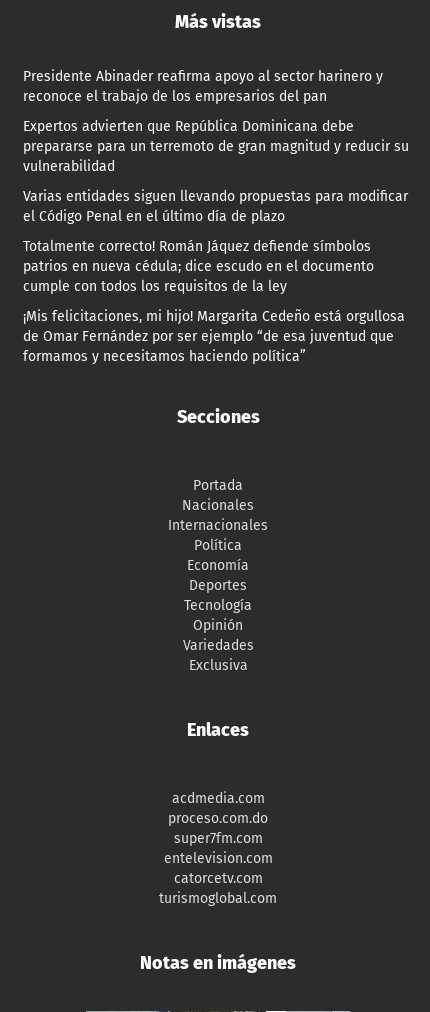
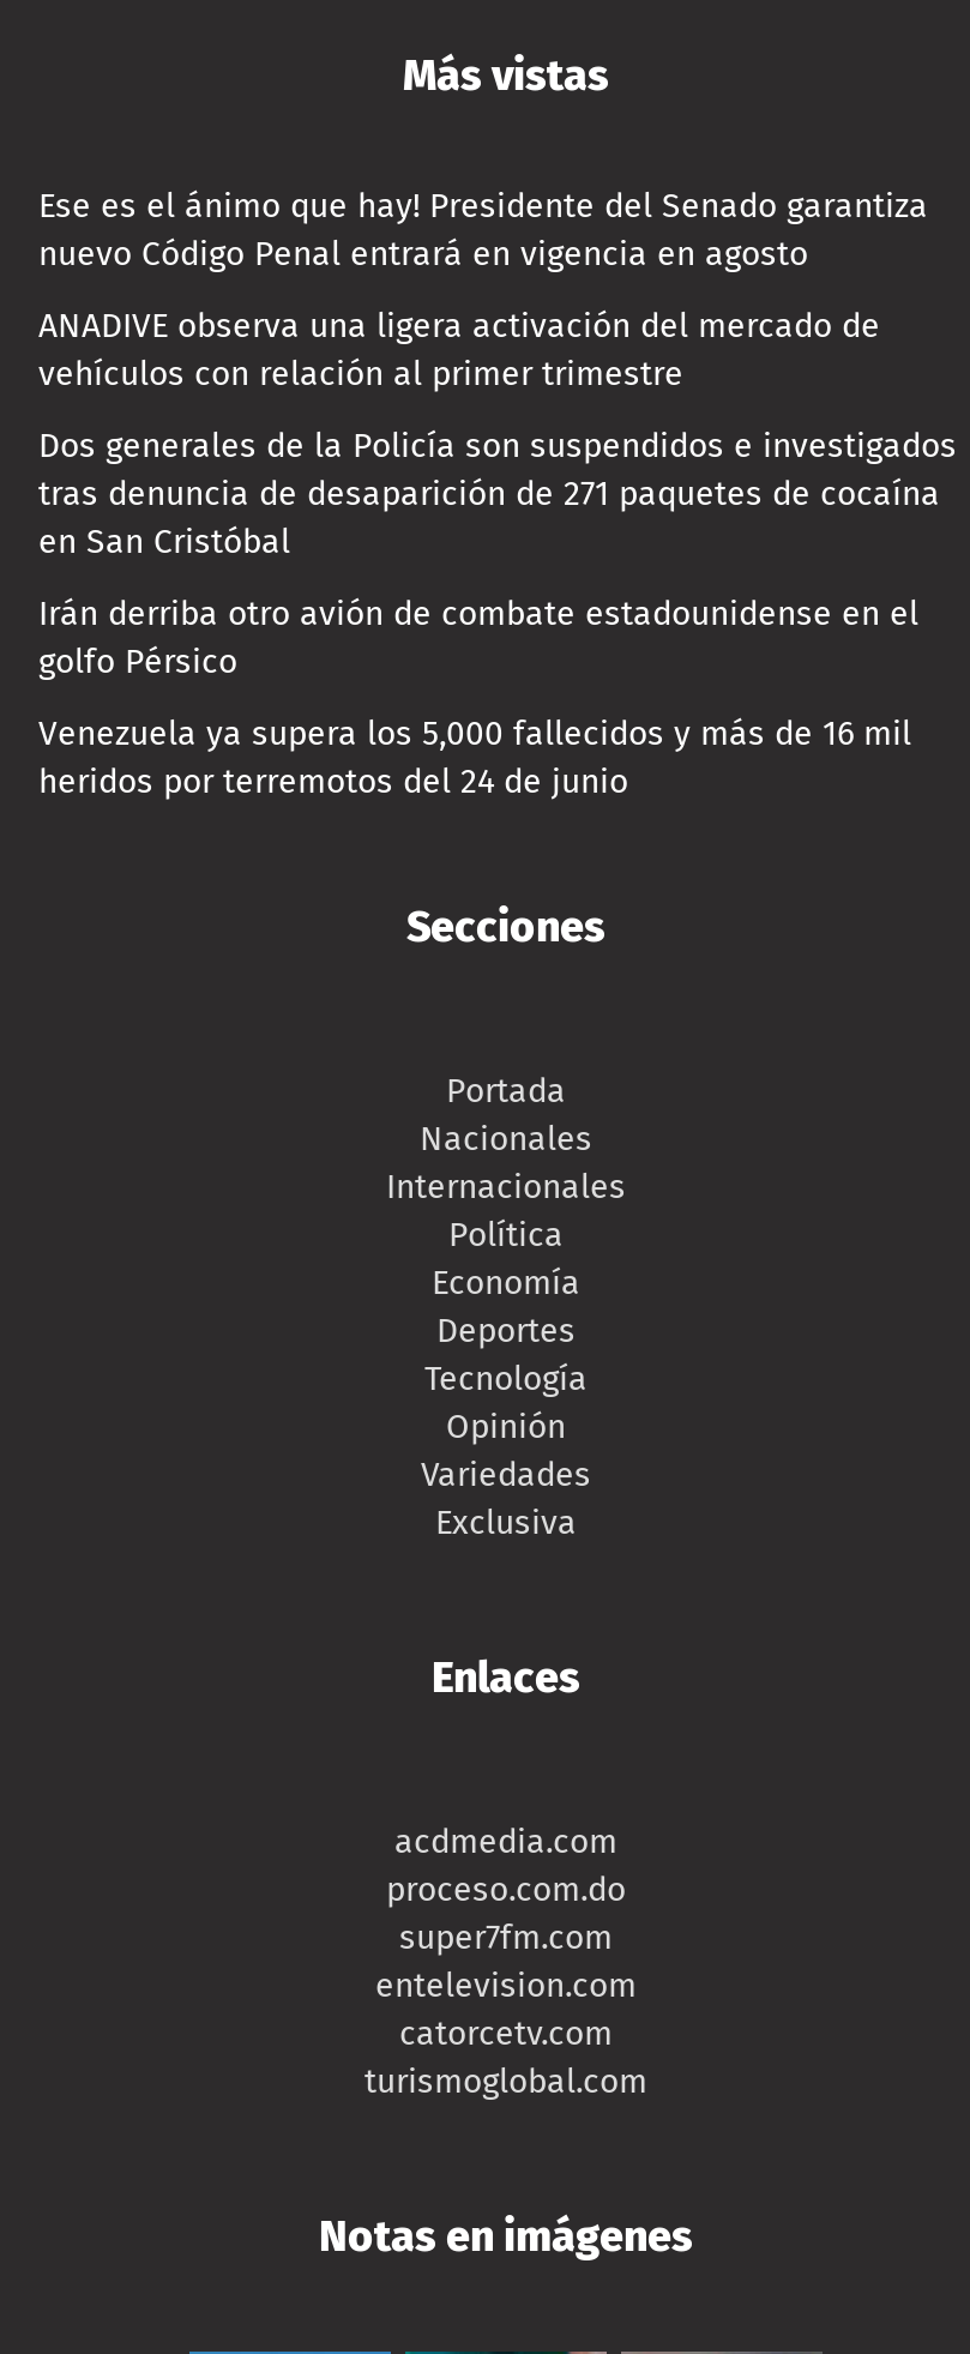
- Presidente Abinader reafirma apoyo al sector harinero y
- reconoce el trabajo de los empresarios del pan
+ Ese es el ánimo que hay! Presidente del Senado garantiza
+ nuevo Código Penal entrará en vigencia en agosto

- Expertos advierten que República Dominicana debe
- prepararse para un terremoto de gran magnitud y reducir su
- vulnerabilidad
+ ANADIVE observa una ligera activación del mercado de
+ vehículos con relación al primer trimestre

- Varias entidades siguen llevando propuestas para modificar
- el Código Penal en el último día de plazo
+ Dos generales de la Policía son suspendidos e investigados
+ tras denuncia de desaparición de 271 paquetes de cocaína
+ en San Cristóbal

- Totalmente correcto! Román Jáquez defiende símbolos
- patrios en nueva cédula; dice escudo en el documento
- cumple con todos los requisitos de la ley
+ Irán derriba otro avión de combate estadounidense en el
+ golfo Pérsico

- ¡Mis felicitaciones, mi hijo! Margarita Cedeño está orgullosa
- de Omar Fernández por ser ejemplo “de esa juventud que
- formamos y necesitamos haciendo política”
+ Venezuela ya supera los 5,000 fallecidos y más de 16 mil
+ heridos por terremotos del 24 de junio
